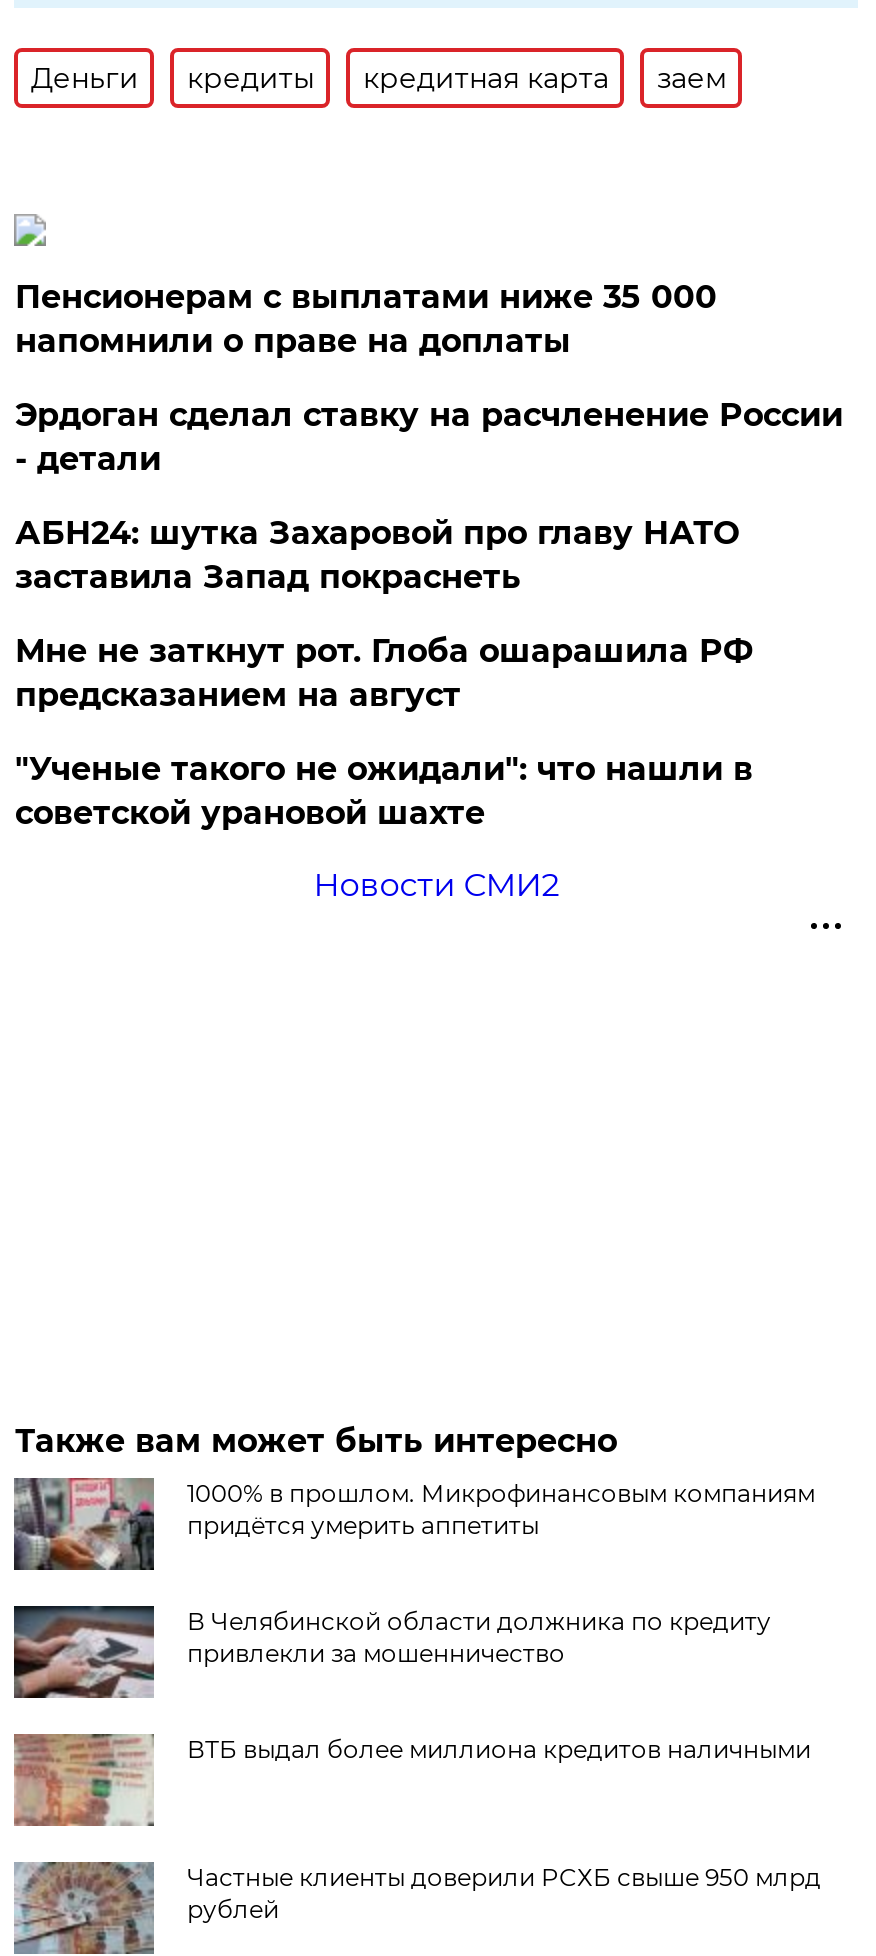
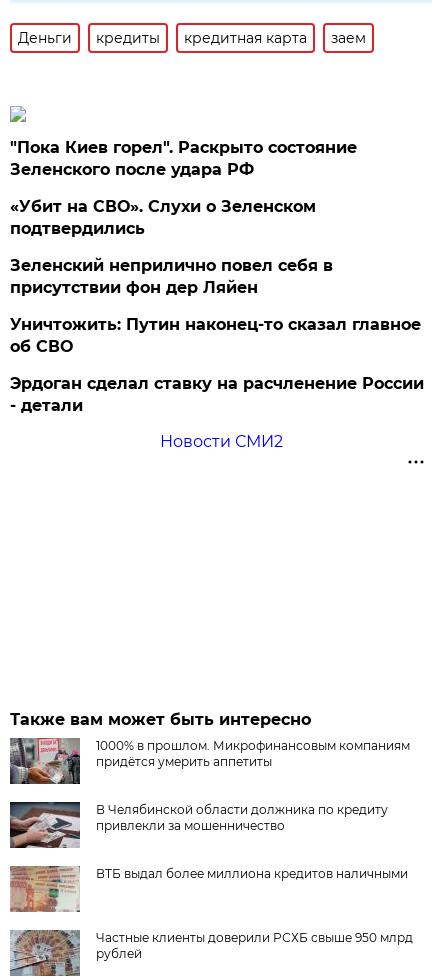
- Пенсионерам с выплатами ниже 35 000
- напомнили о праве на доплаты
+ "Пока Киев горел". Раскрыто состояние
+ Зеленского после удара РФ
+ «Убит на СВО». Слухи о Зеленском
+ подтвердились
+ Зеленский неприлично повел cебя в
+ присутствии фон дер Ляйен
+ Уничтожить: Путин наконец-то сказал главное
+ об СВО

moved down: Эрдоган сделал ставку на расчленение России | - детали

- АБН24: шутка Захаровой про главу НАТО
- заставила Запад покраснеть
- Мне не заткнут рот. Глоба ошарашила РФ
- предсказанием на август
- "Ученые такого не ожидали": что нашли в
- советской урановой шахте
